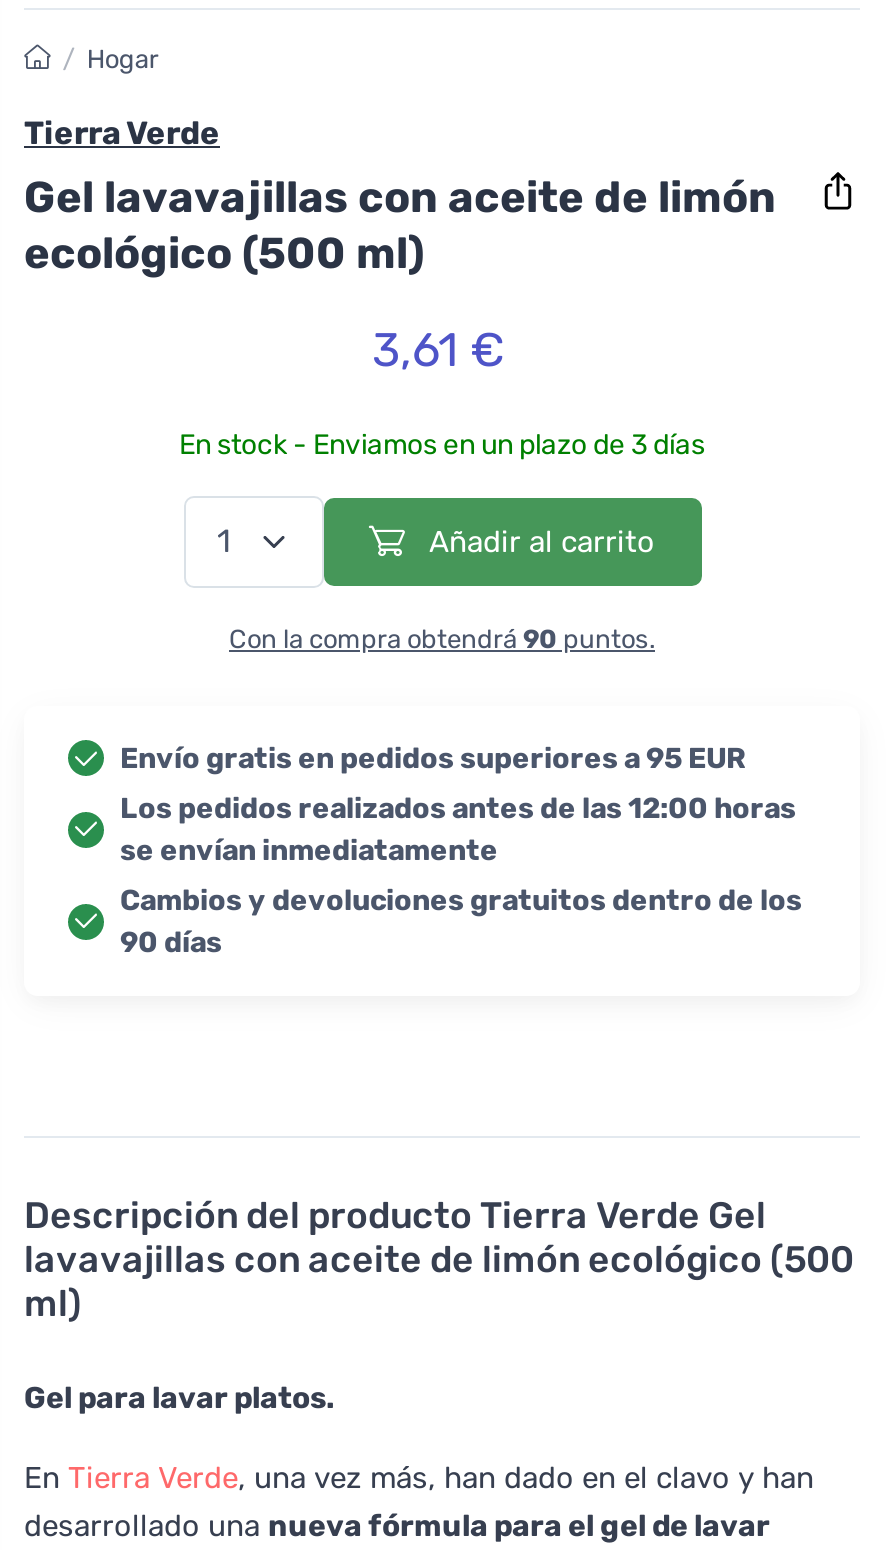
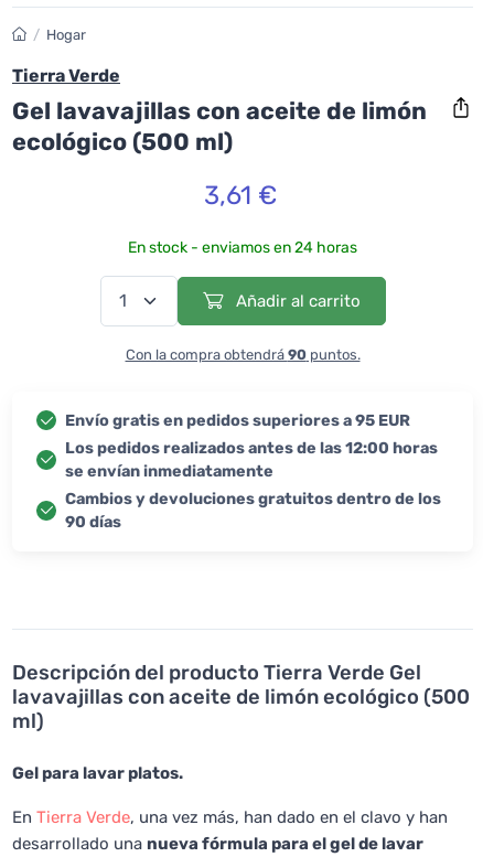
- En stock - Enviamos en un plazo de 3 días
+ En stock - enviamos en 24 horas
